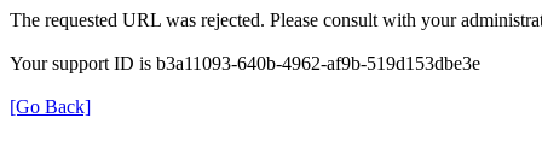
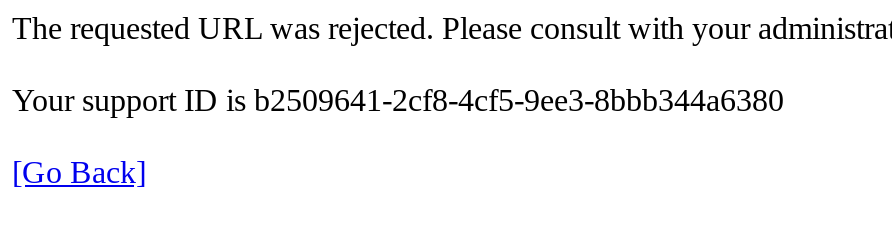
- Your support ID is b3a11093-640b-4962-af9b-519d153dbe3e
+ Your support ID is b2509641-2cf8-4cf5-9ee3-8bbb344a6380
